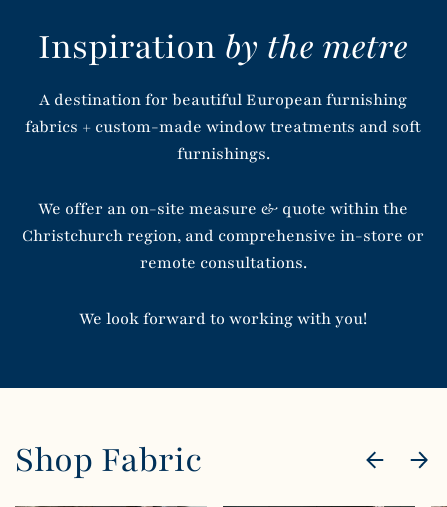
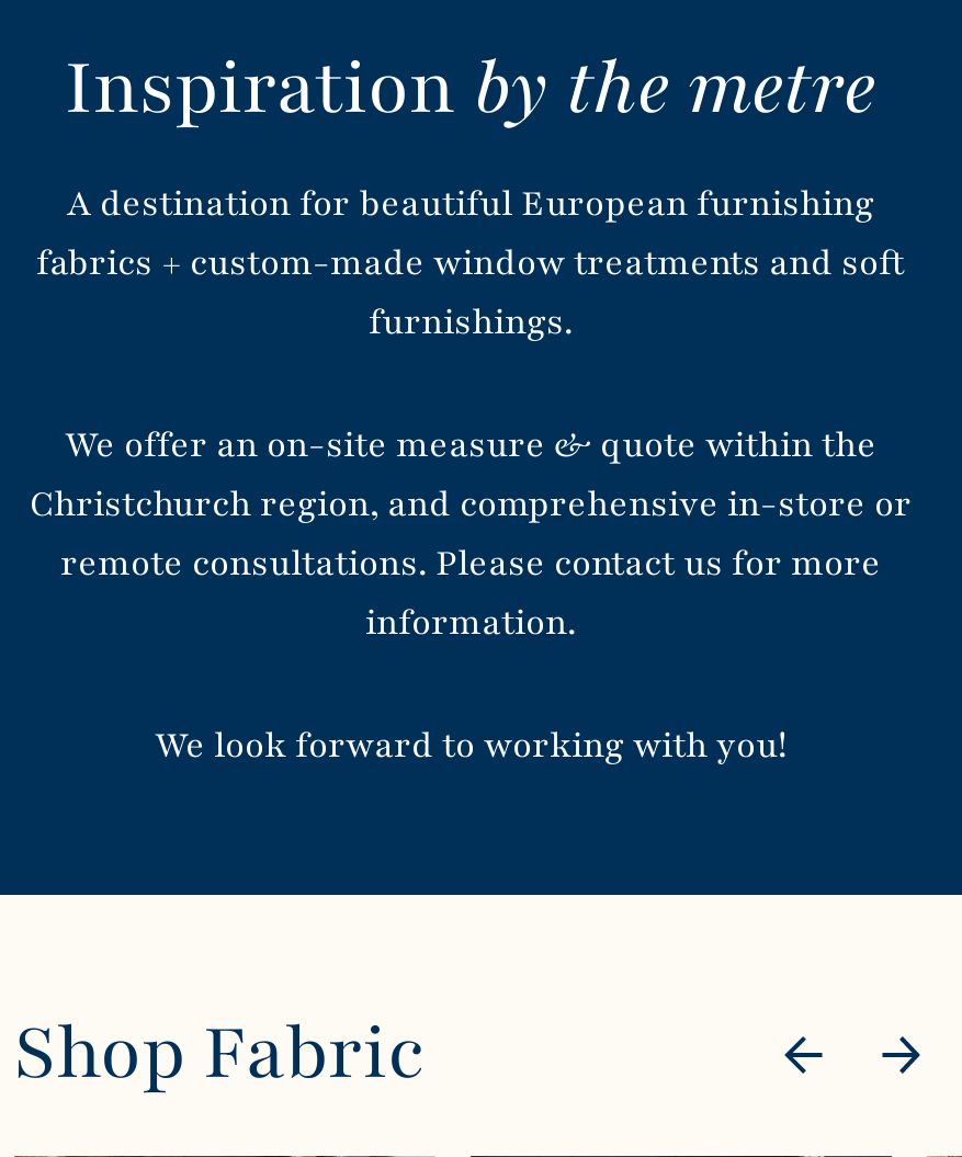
- remote consultations.
+ remote consultations. Please contact us for more
+ information.
